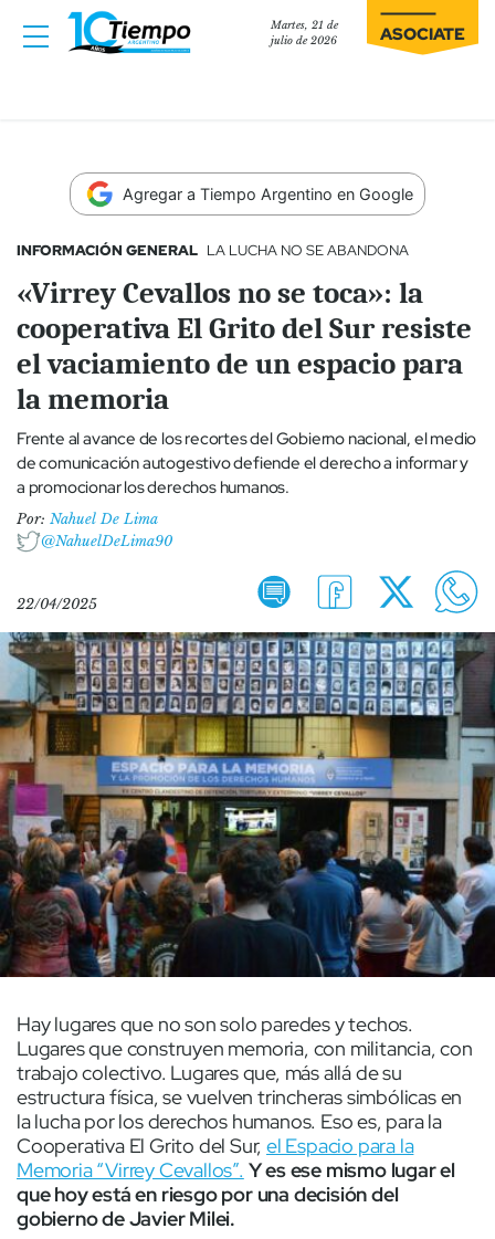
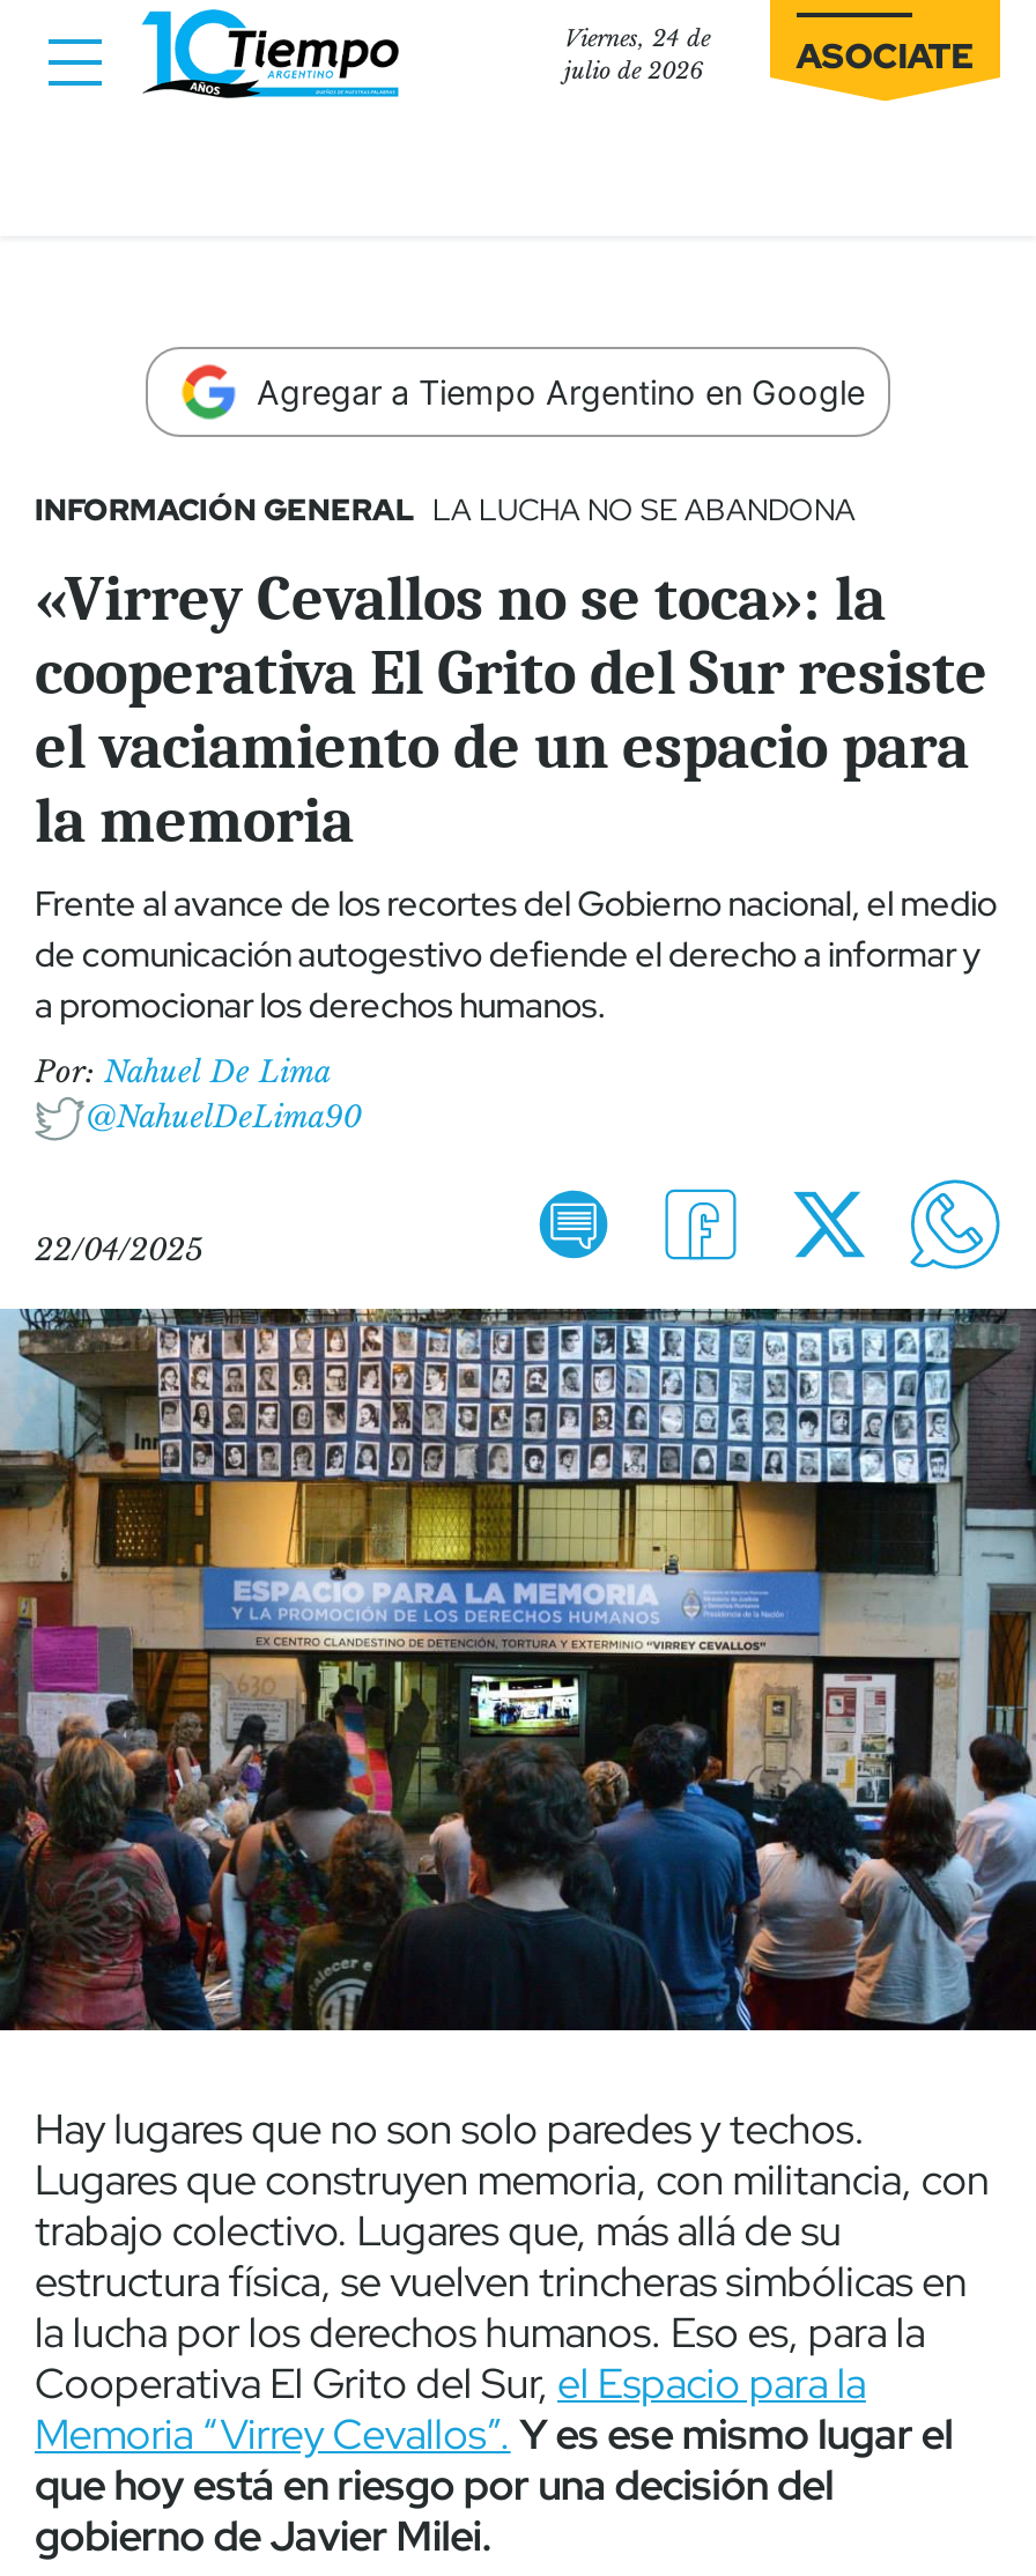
- Martes, 21 de
+ Viernes, 24 de
